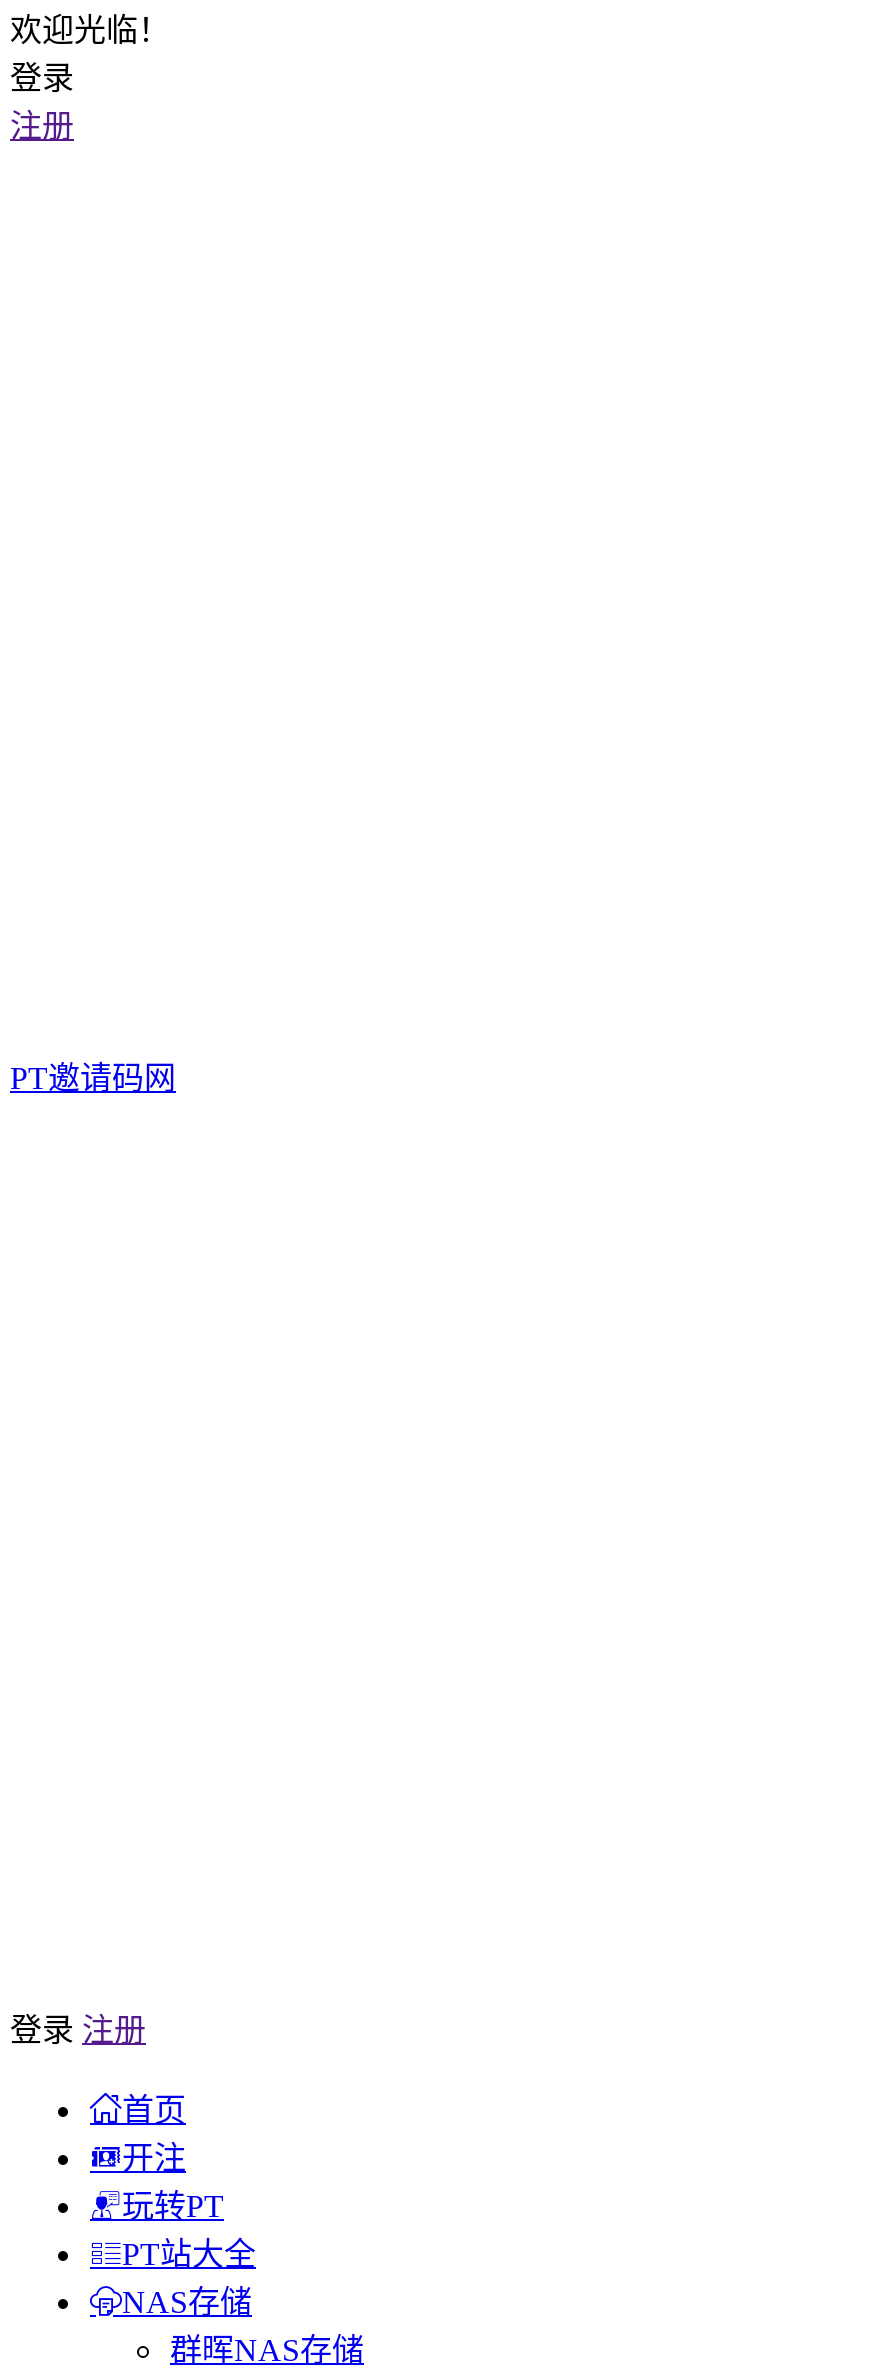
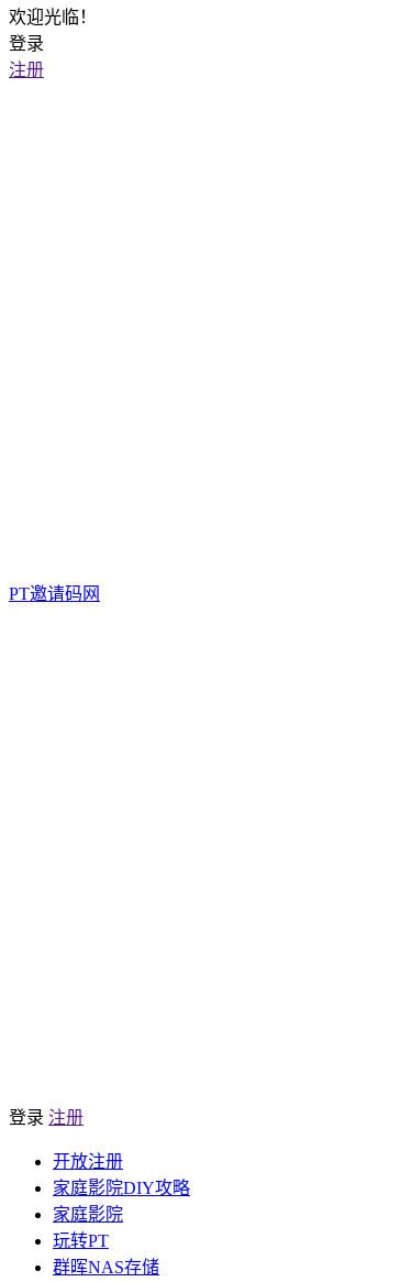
- 首页
- 开注
+ 开放注册
+ 家庭影院DIY攻略
+ 家庭影院

moved down: 玩转PT

- PT站大全
- NAS存储
